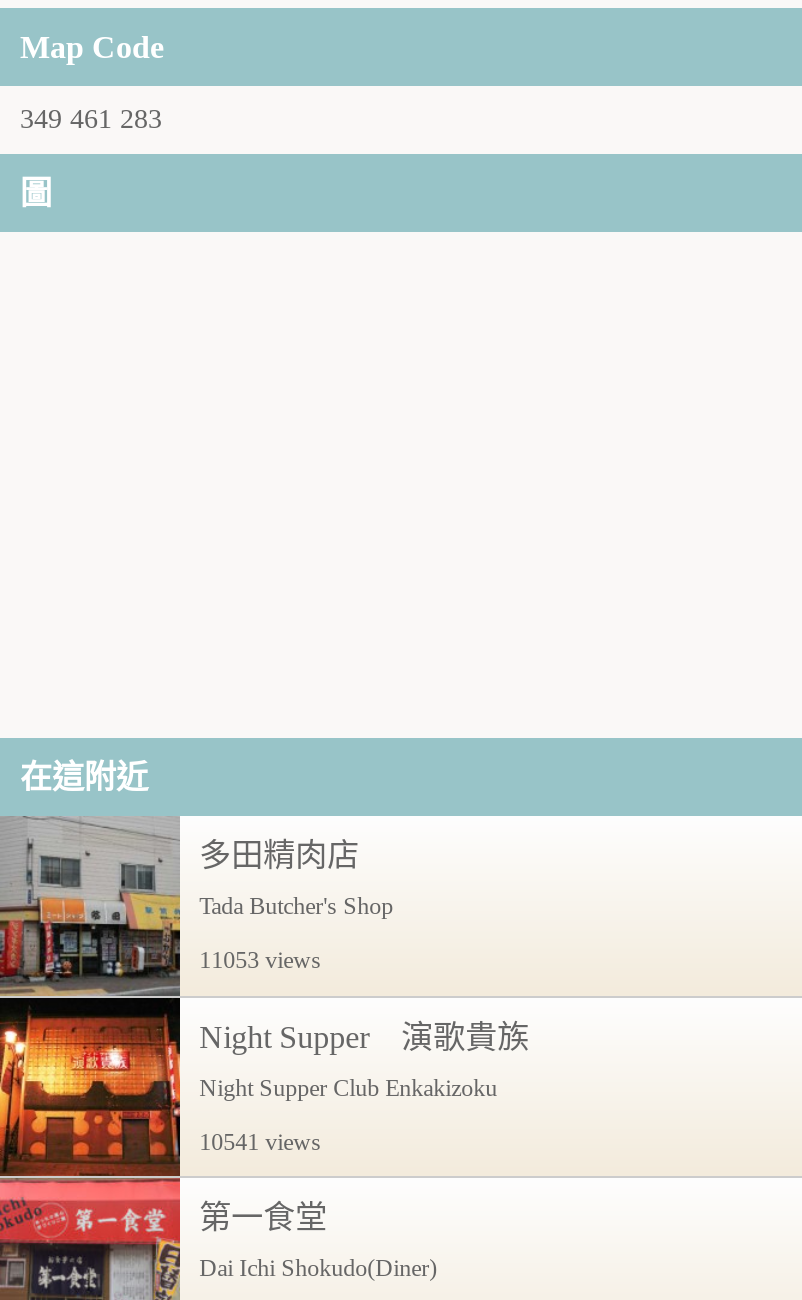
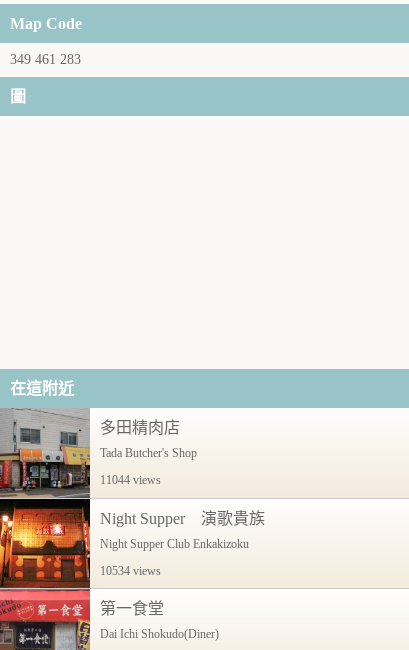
- 11053 views
+ 11044 views

- 10541 views
+ 10534 views
